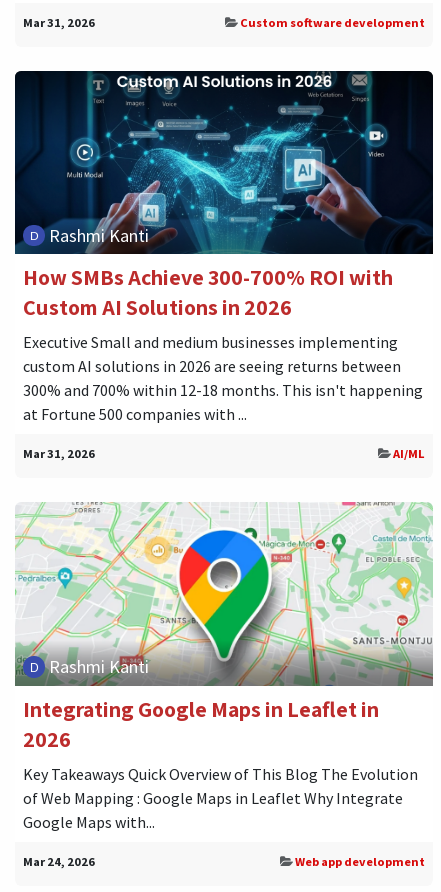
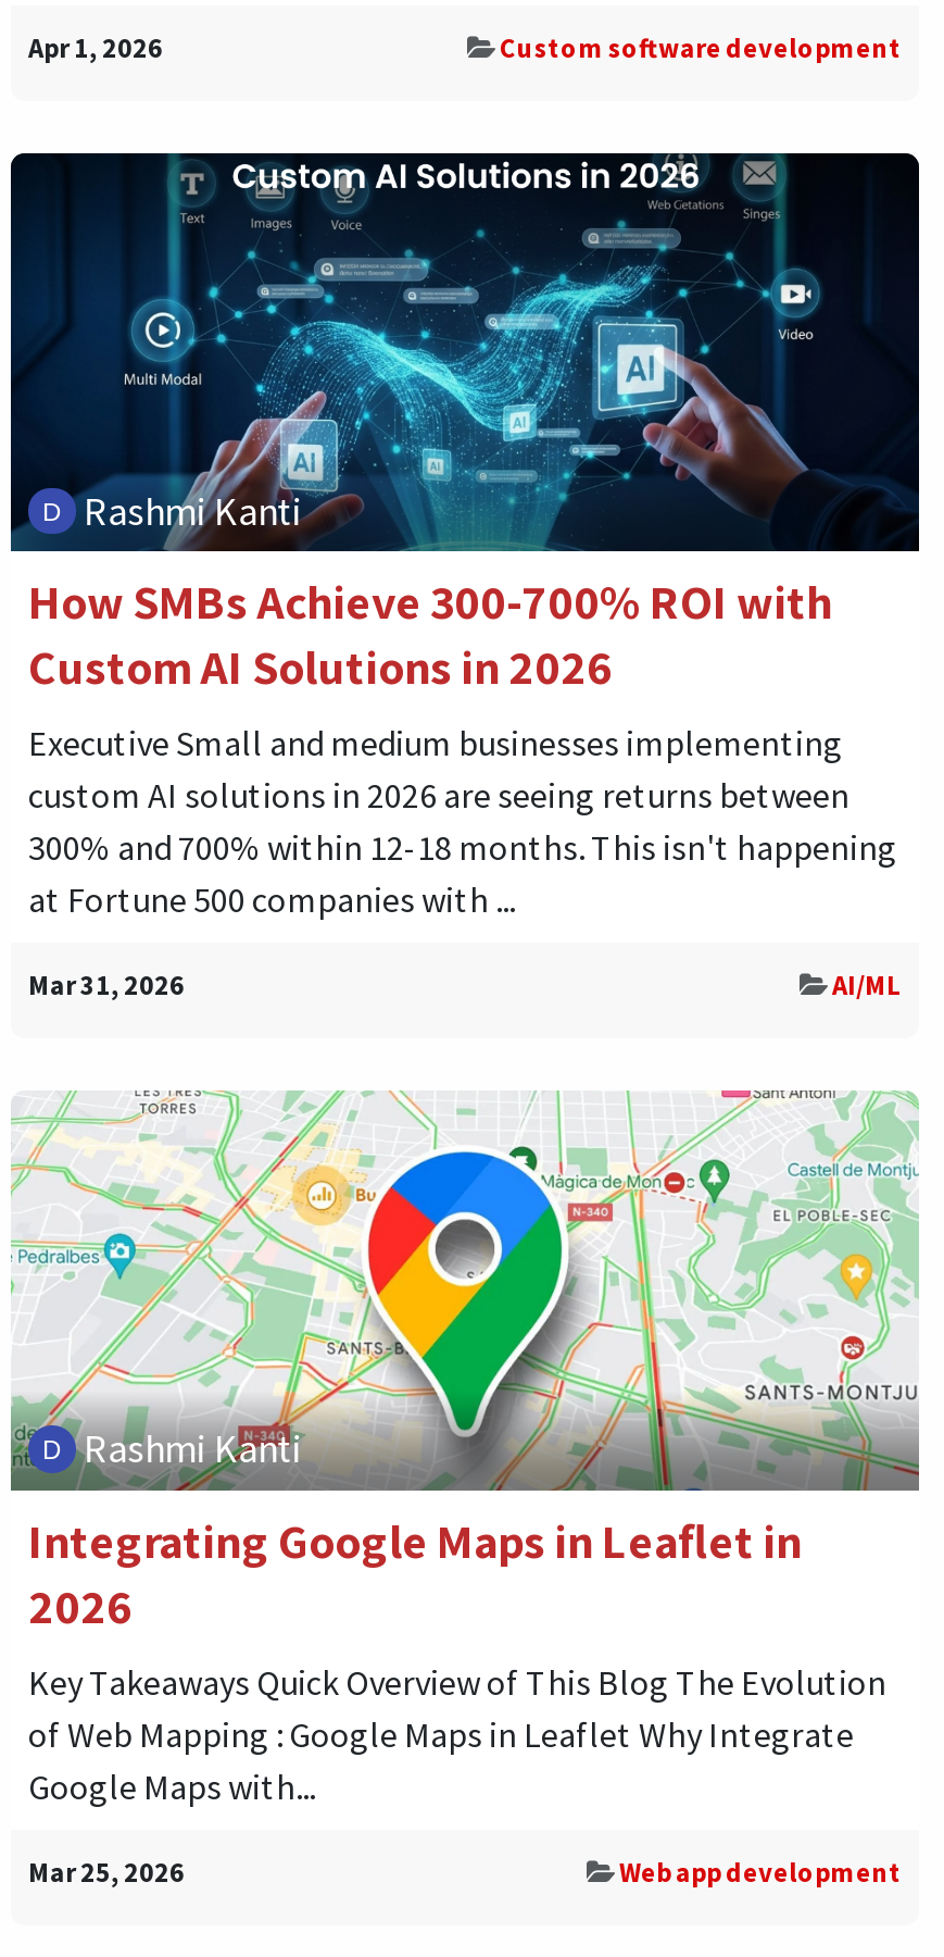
- Mar 31, 2026
+ Apr 1, 2026

- Mar 24, 2026
+ Mar 25, 2026
